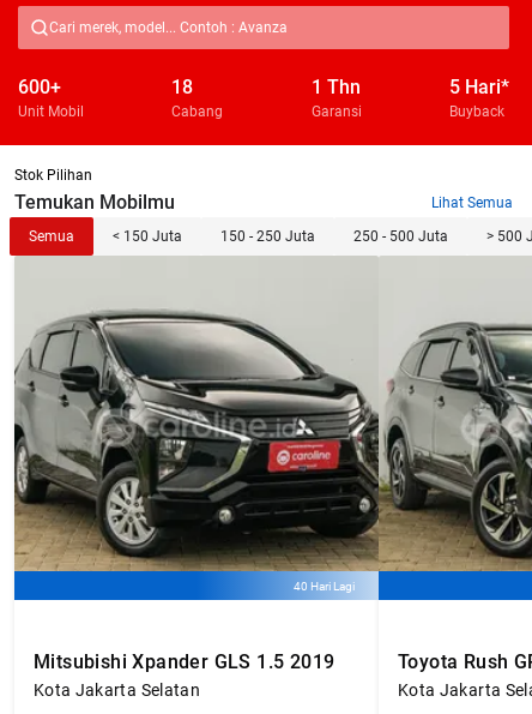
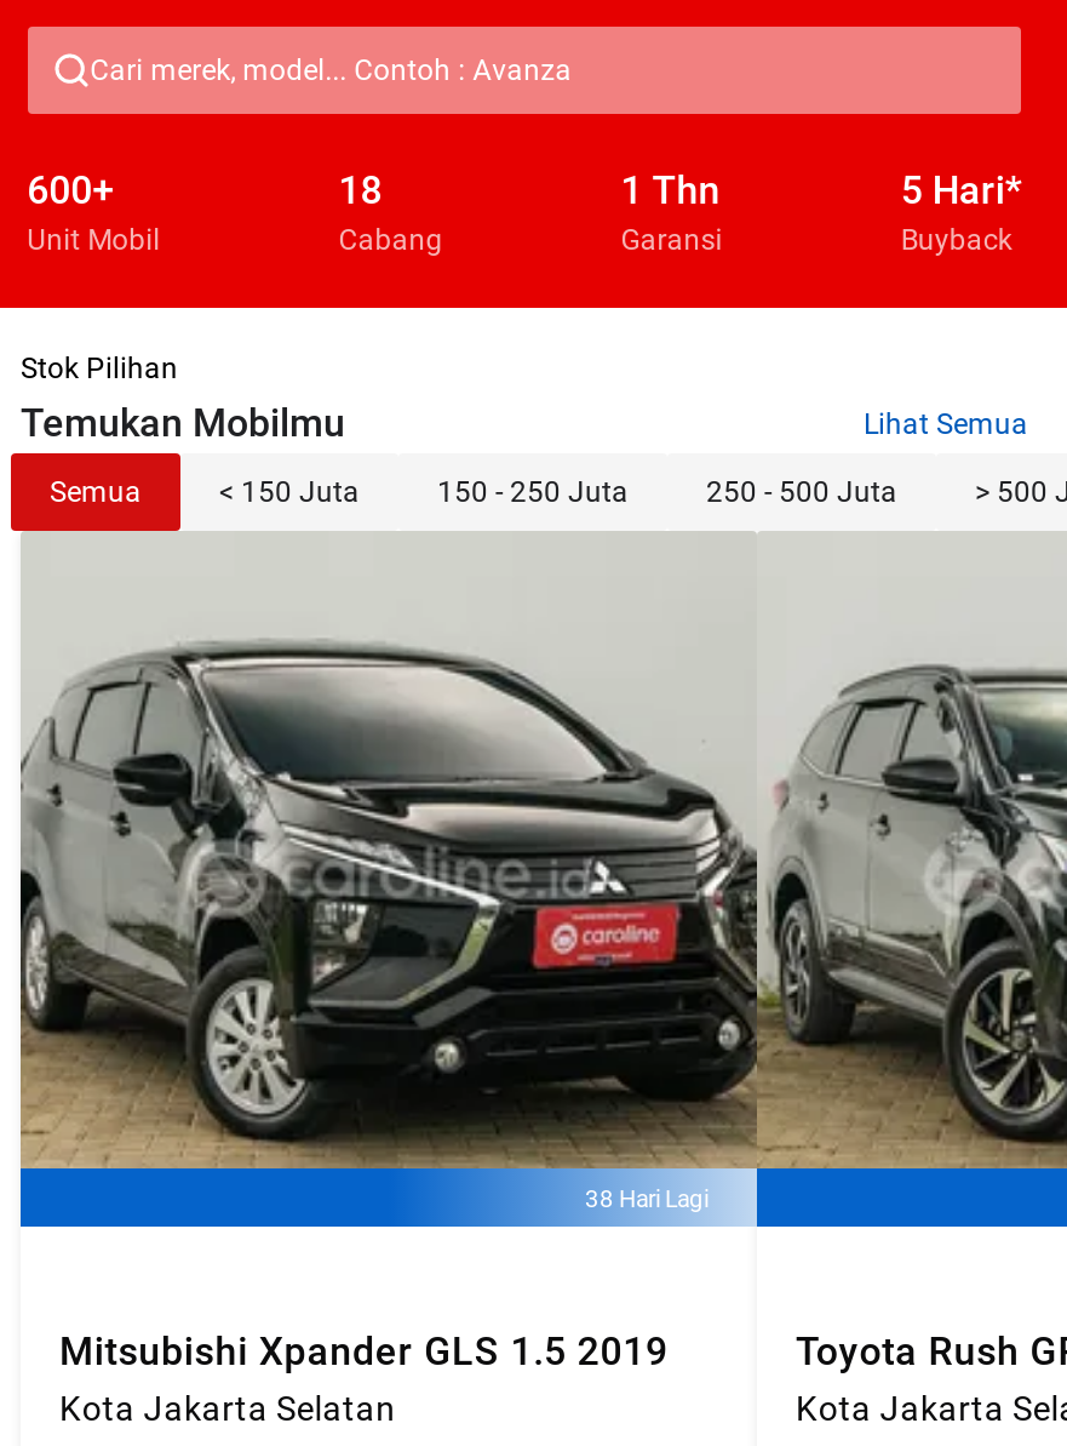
- 40 Hari Lagi
+ 38 Hari Lagi
